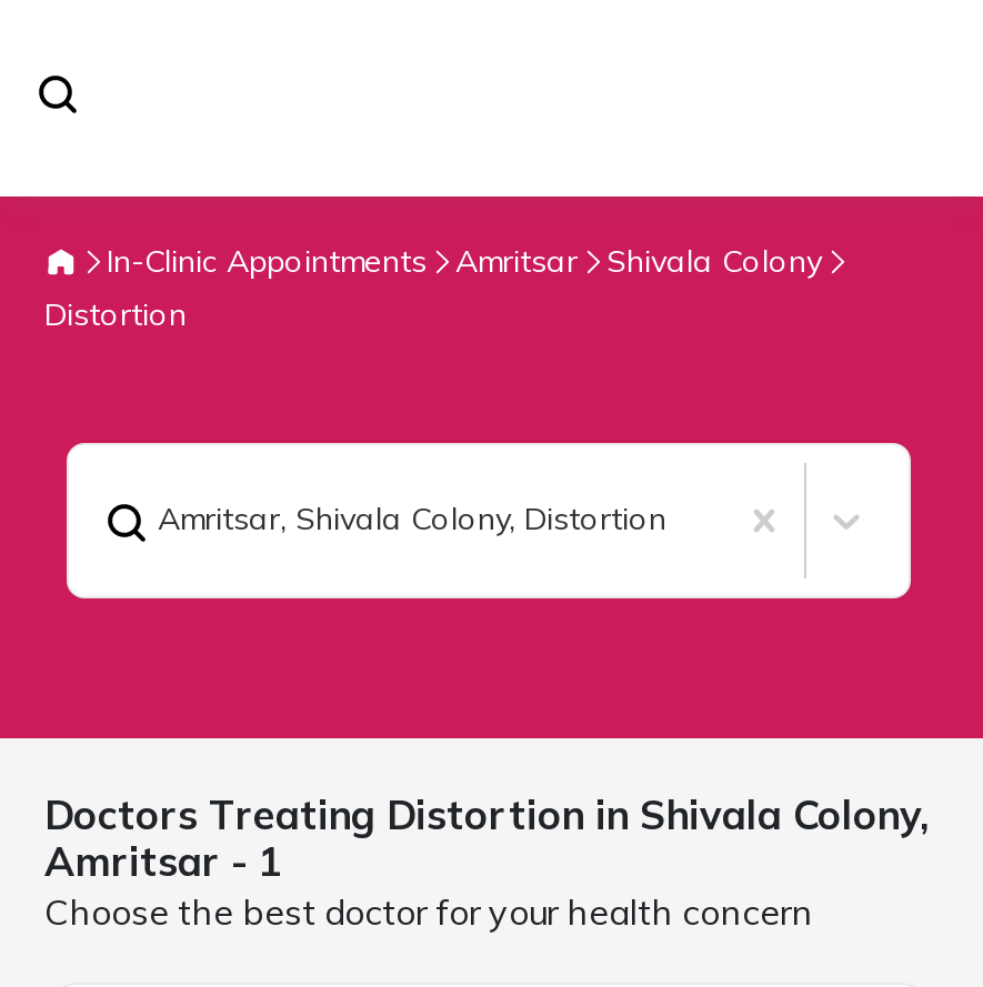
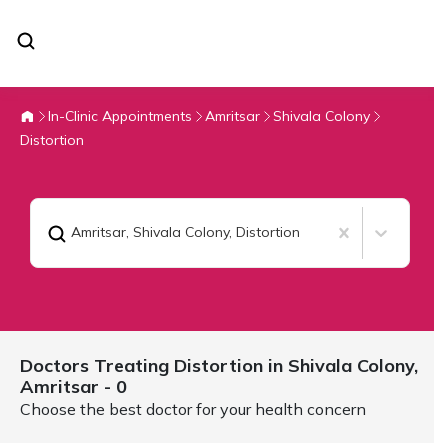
- Amritsar - 1
+ Amritsar - 0
